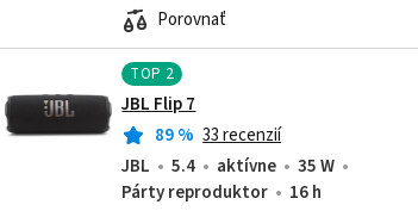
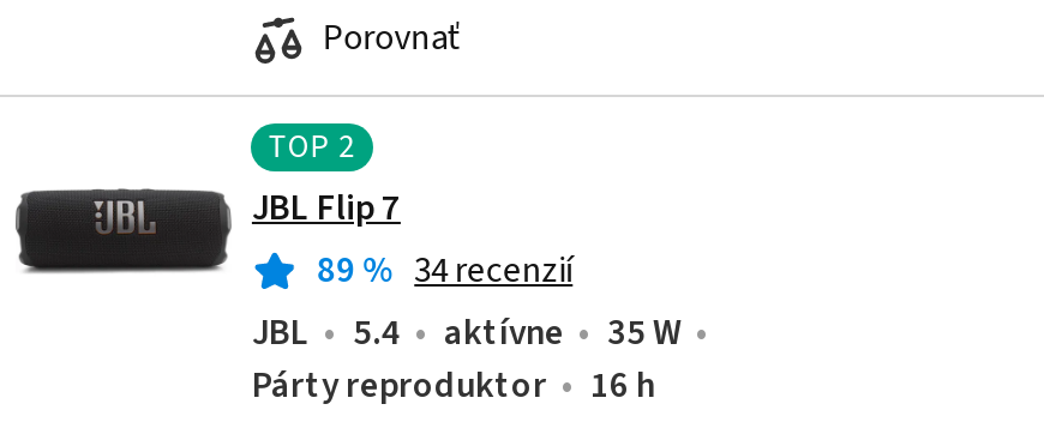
- 89% 33 recenzií
+ 89% 34 recenzií
